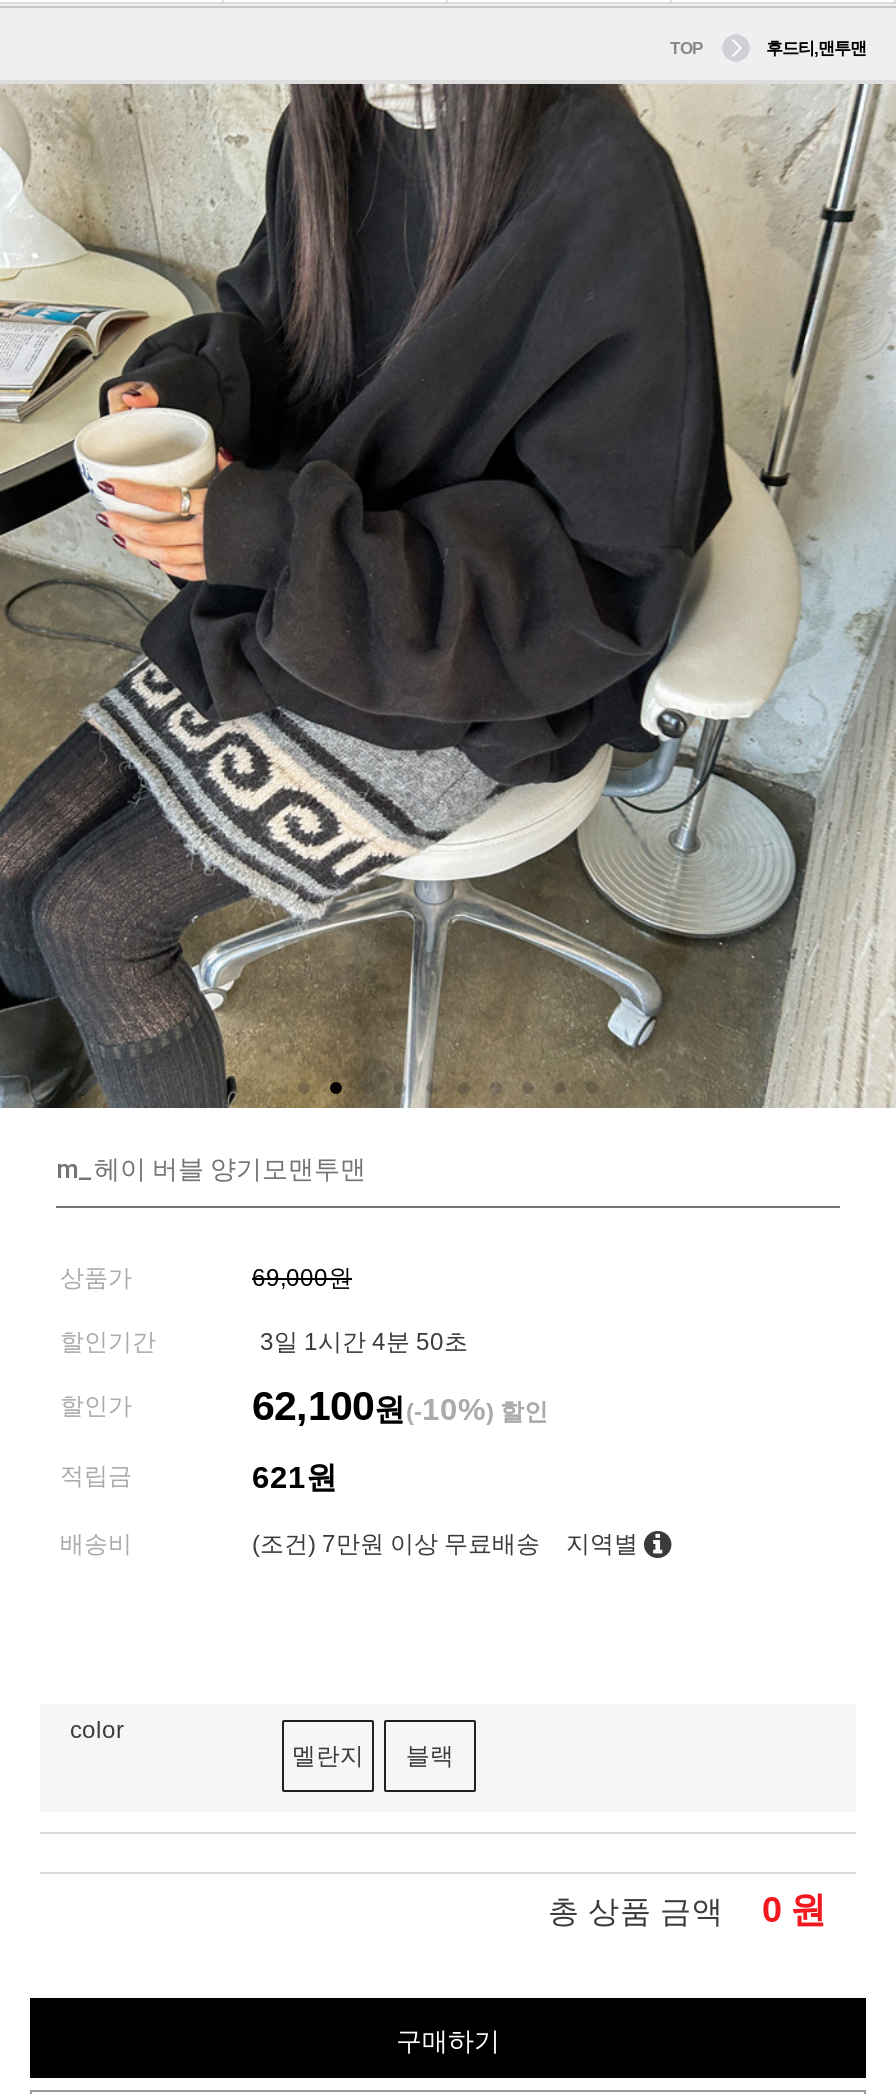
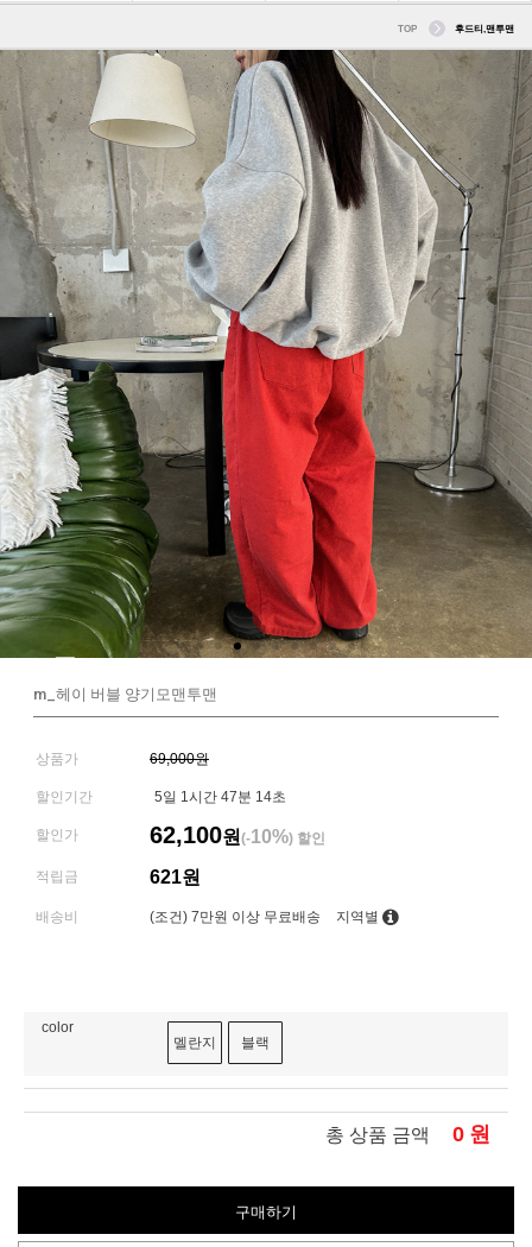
- [image]
+ [image]

- 3일 1시간 4분 50초
+ 5일 1시간 47분 14초
